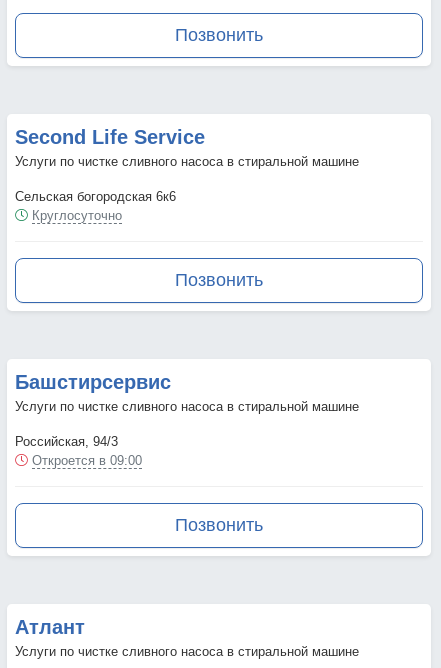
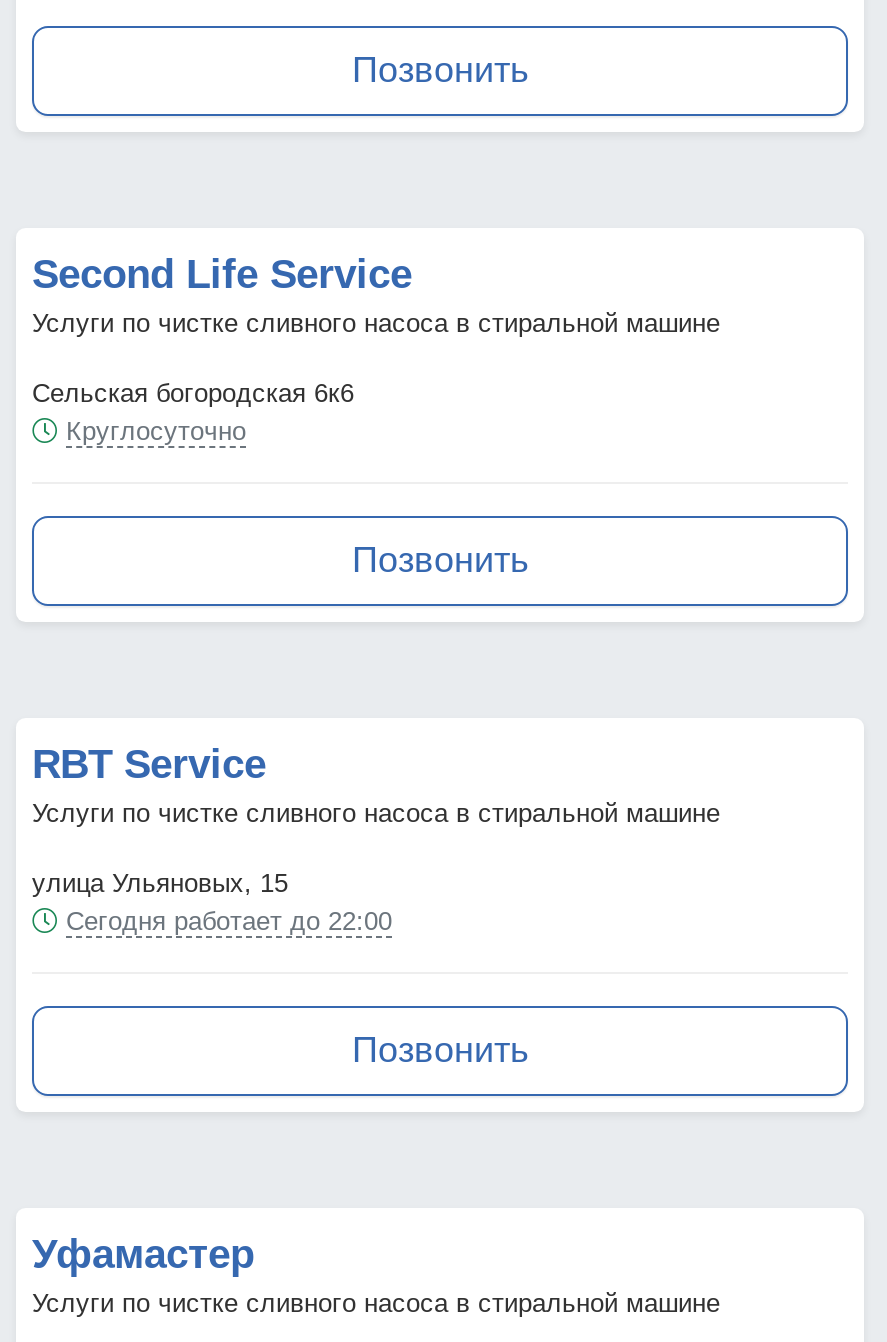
- Башстирсервис
+ RBT Service

- Российская, 94/3
- Откроется в 09:00
+ улица Ульяновых, 15
+ Сегодня работает до 22:00

- Атлант
+ Уфамастер
